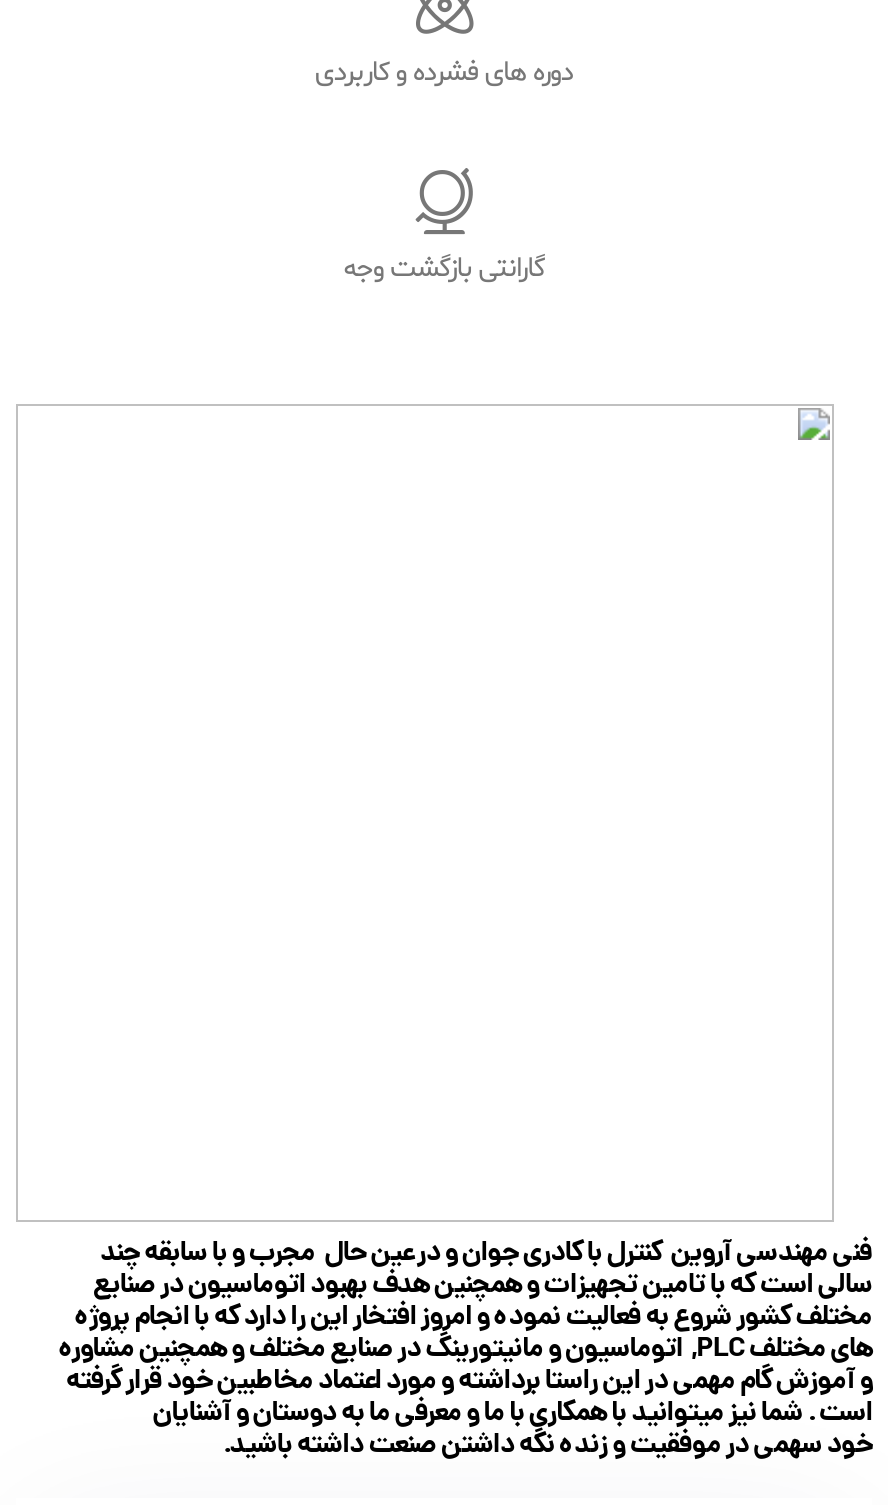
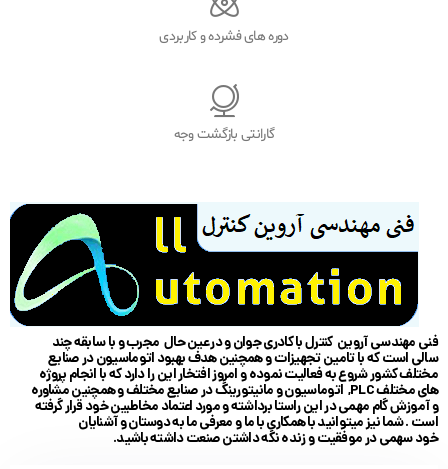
+ [image]
